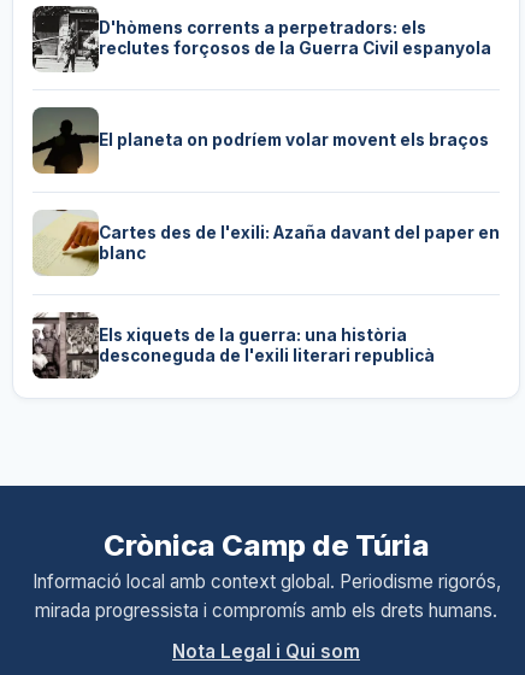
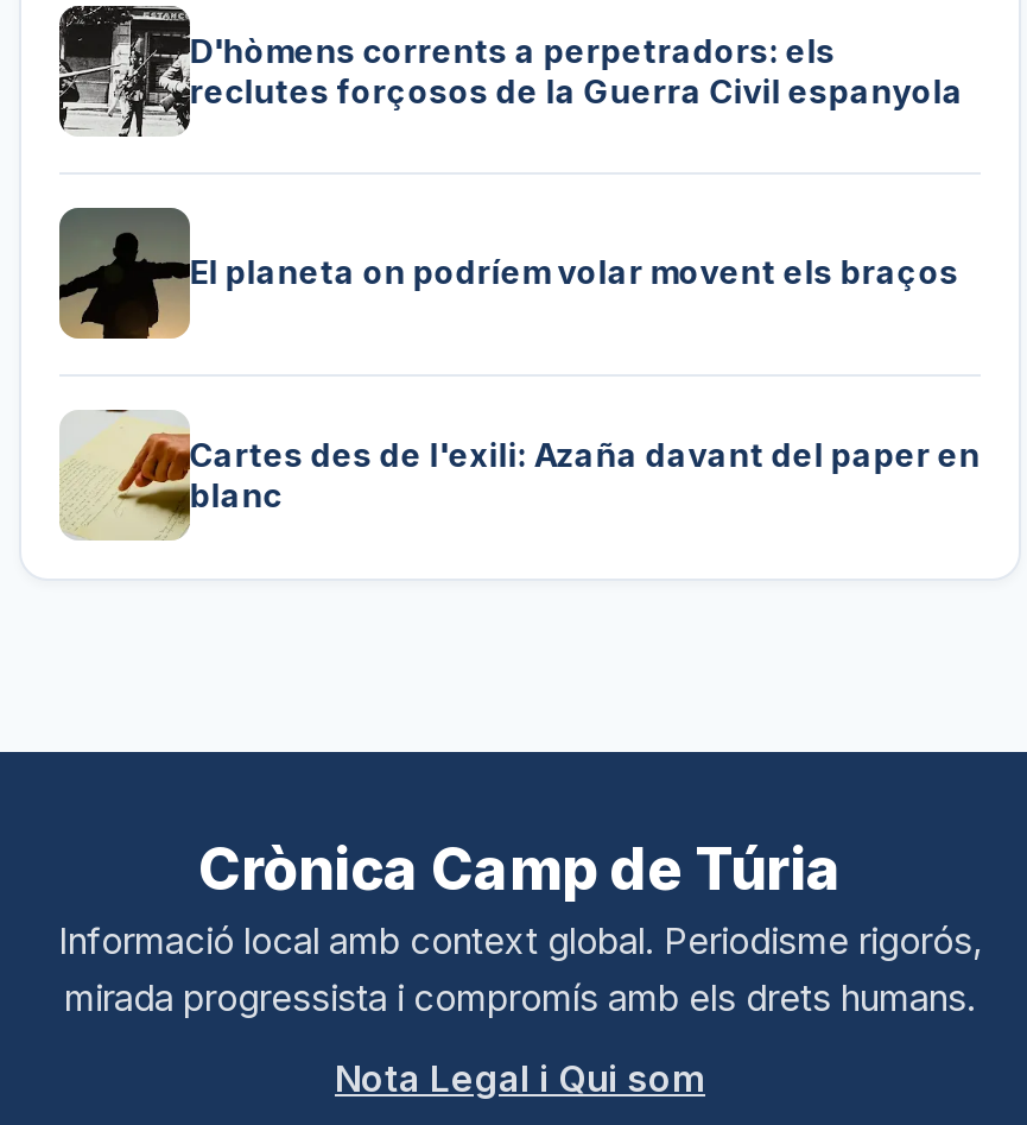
- [image]
- Els xiquets de la guerra: una història
- desconeguda de l'exili literari republicà
